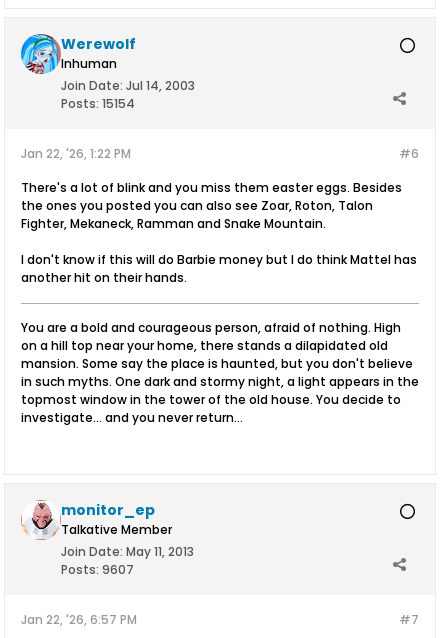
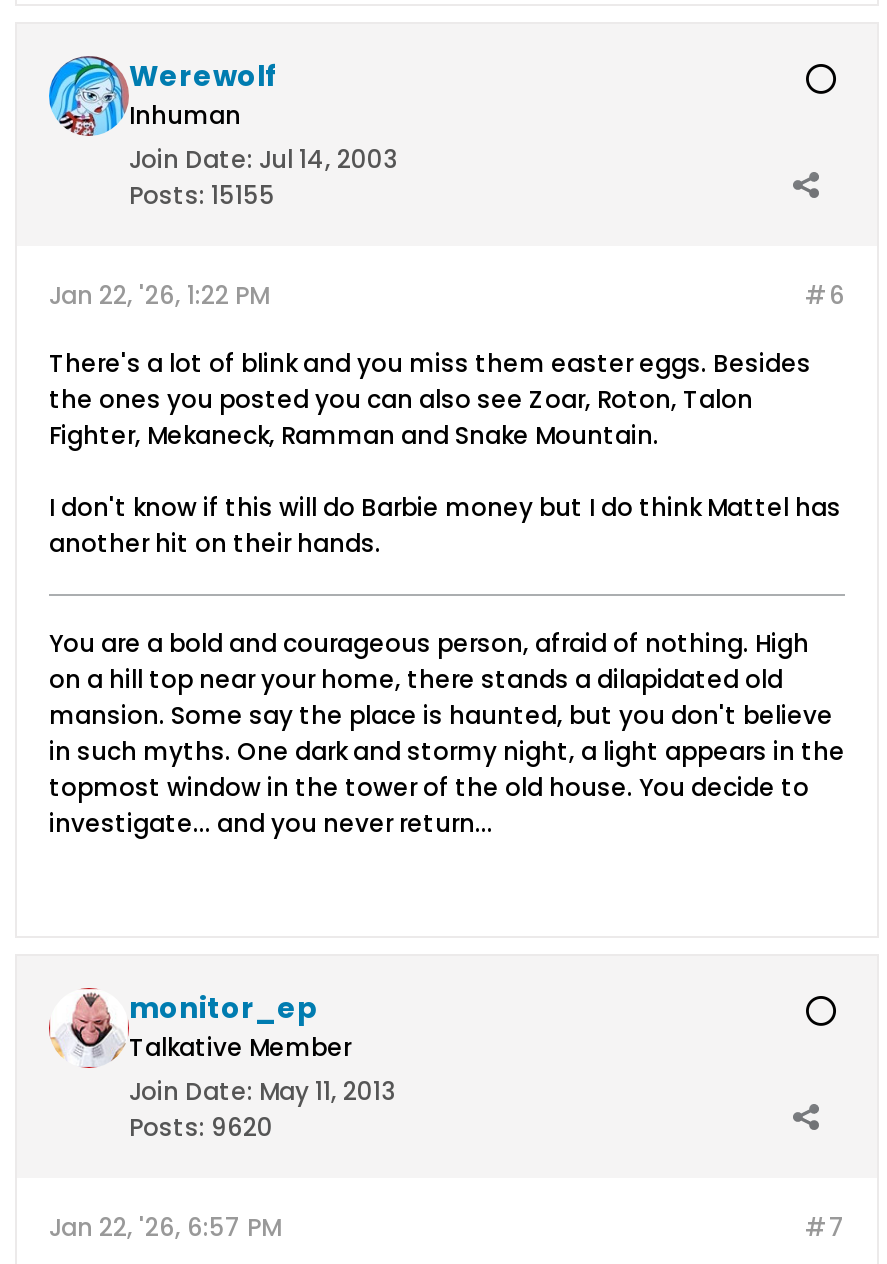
- Posts: 15154
+ Posts: 15155

- Posts: 9607
+ Posts: 9620
